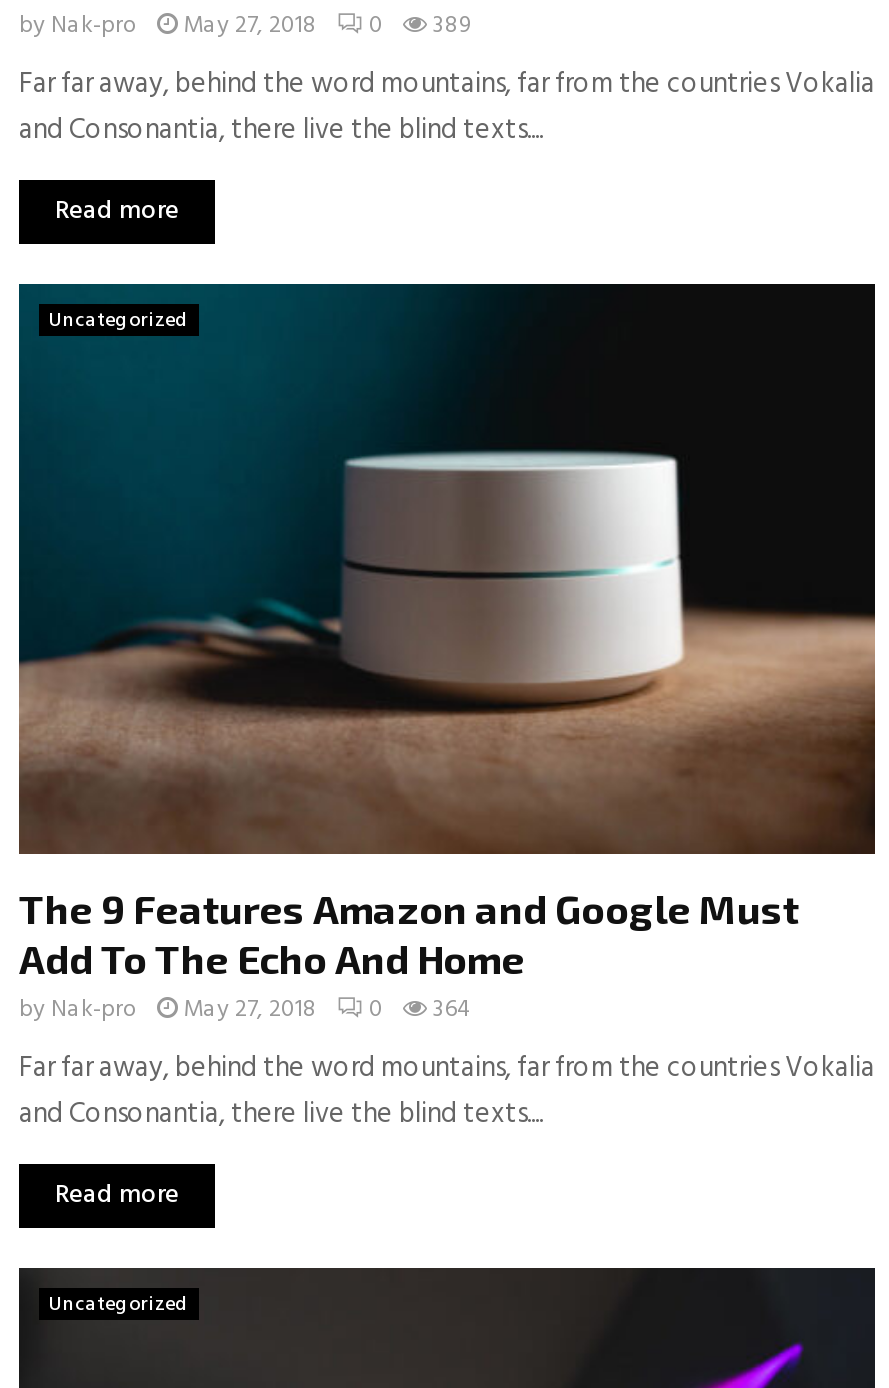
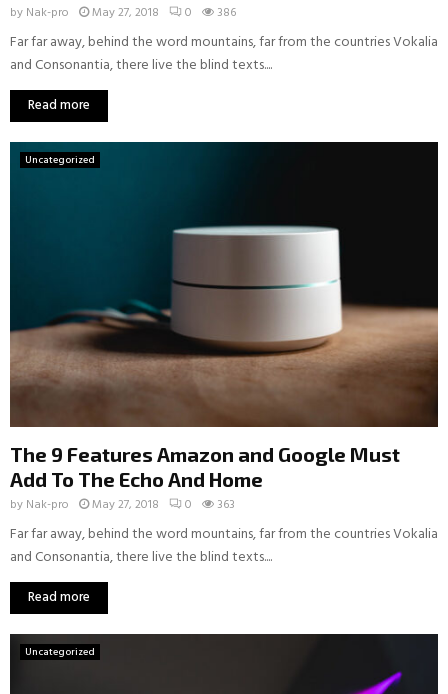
- by Nak-pro May 27, 2018 0 389
+ by Nak-pro May 27, 2018 0 386

- by Nak-pro May 27, 2018 0 364
+ by Nak-pro May 27, 2018 0 363
